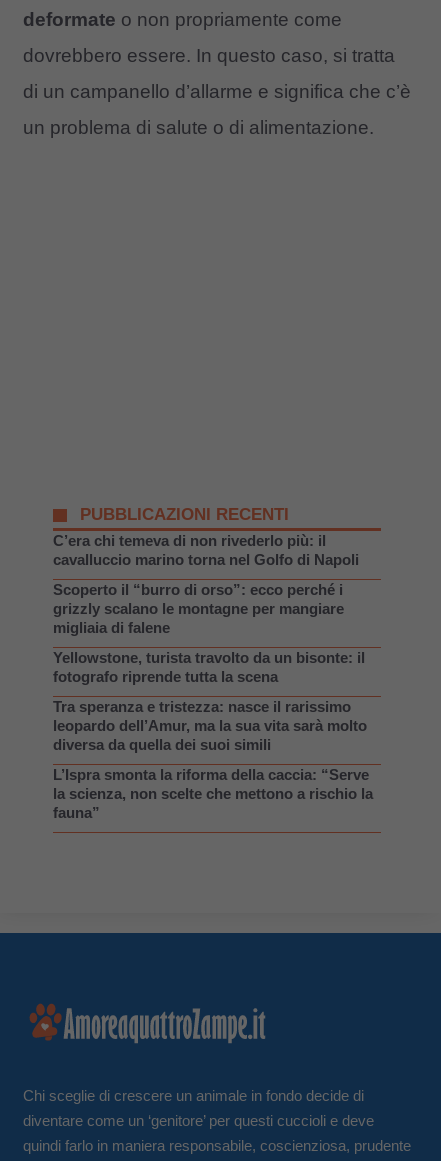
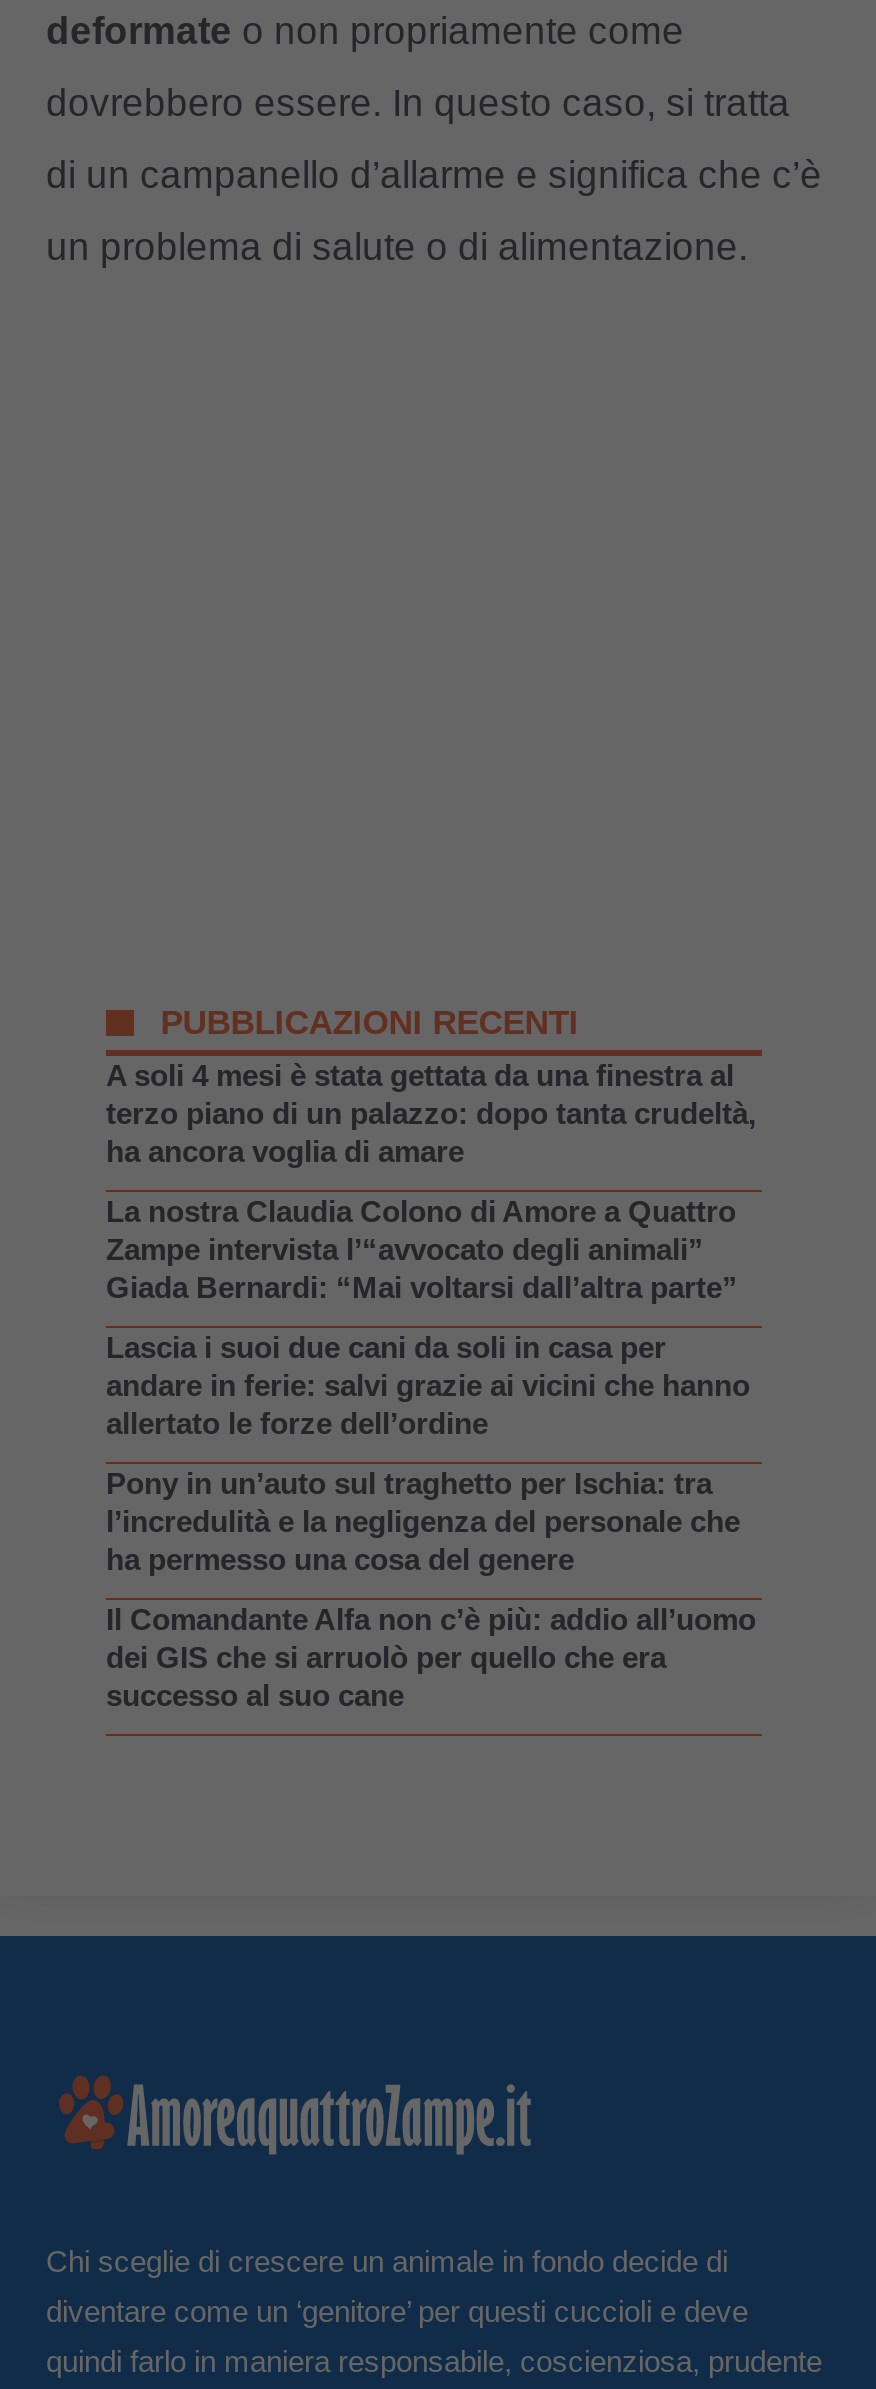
- C’era chi temeva di non rivederlo più: il
- cavalluccio marino torna nel Golfo di Napoli
+ A soli 4 mesi è stata gettata da una finestra al
+ terzo piano di un palazzo: dopo tanta crudeltà,
+ ha ancora voglia di amare

- Scoperto il “burro di orso”: ecco perché i
- grizzly scalano le montagne per mangiare
- migliaia di falene
+ La nostra Claudia Colono di Amore a Quattro
+ Zampe intervista l’“avvocato degli animali”
+ Giada Bernardi: “Mai voltarsi dall’altra parte”

- Yellowstone, turista travolto da un bisonte: il
- fotografo riprende tutta la scena
+ Lascia i suoi due cani da soli in casa per
+ andare in ferie: salvi grazie ai vicini che hanno
+ allertato le forze dell’ordine

- Tra speranza e tristezza: nasce il rarissimo
- leopardo dell’Amur, ma la sua vita sarà molto
- diversa da quella dei suoi simili
+ Pony in un’auto sul traghetto per Ischia: tra
+ l’incredulità e la negligenza del personale che
+ ha permesso una cosa del genere

- L’Ispra smonta la riforma della caccia: “Serve
- la scienza, non scelte che mettono a rischio la
- fauna”
+ Il Comandante Alfa non c’è più: addio all’uomo
+ dei GIS che si arruolò per quello che era
+ successo al suo cane
